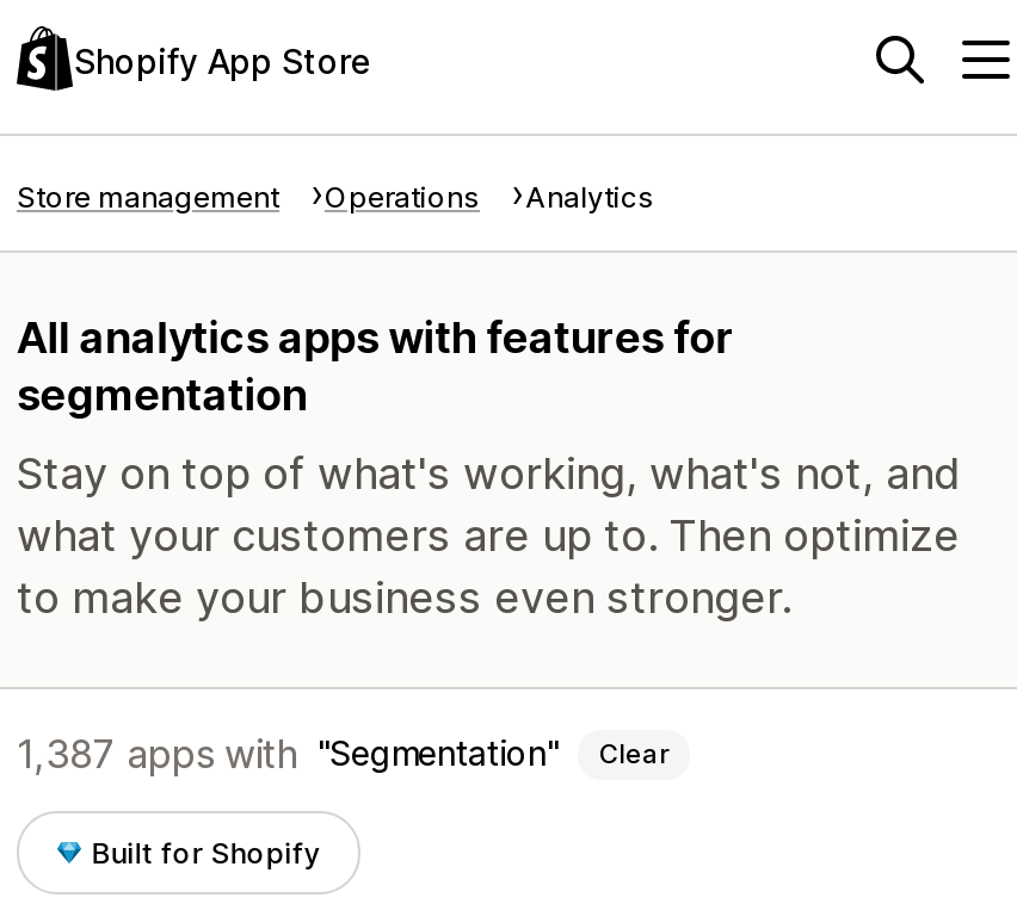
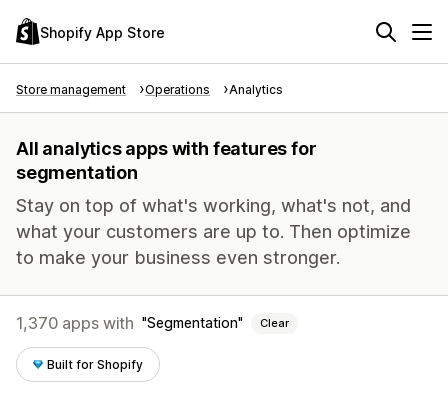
- 1,387 apps with Segmentation Clear
+ 1,370 apps with Segmentation Clear
